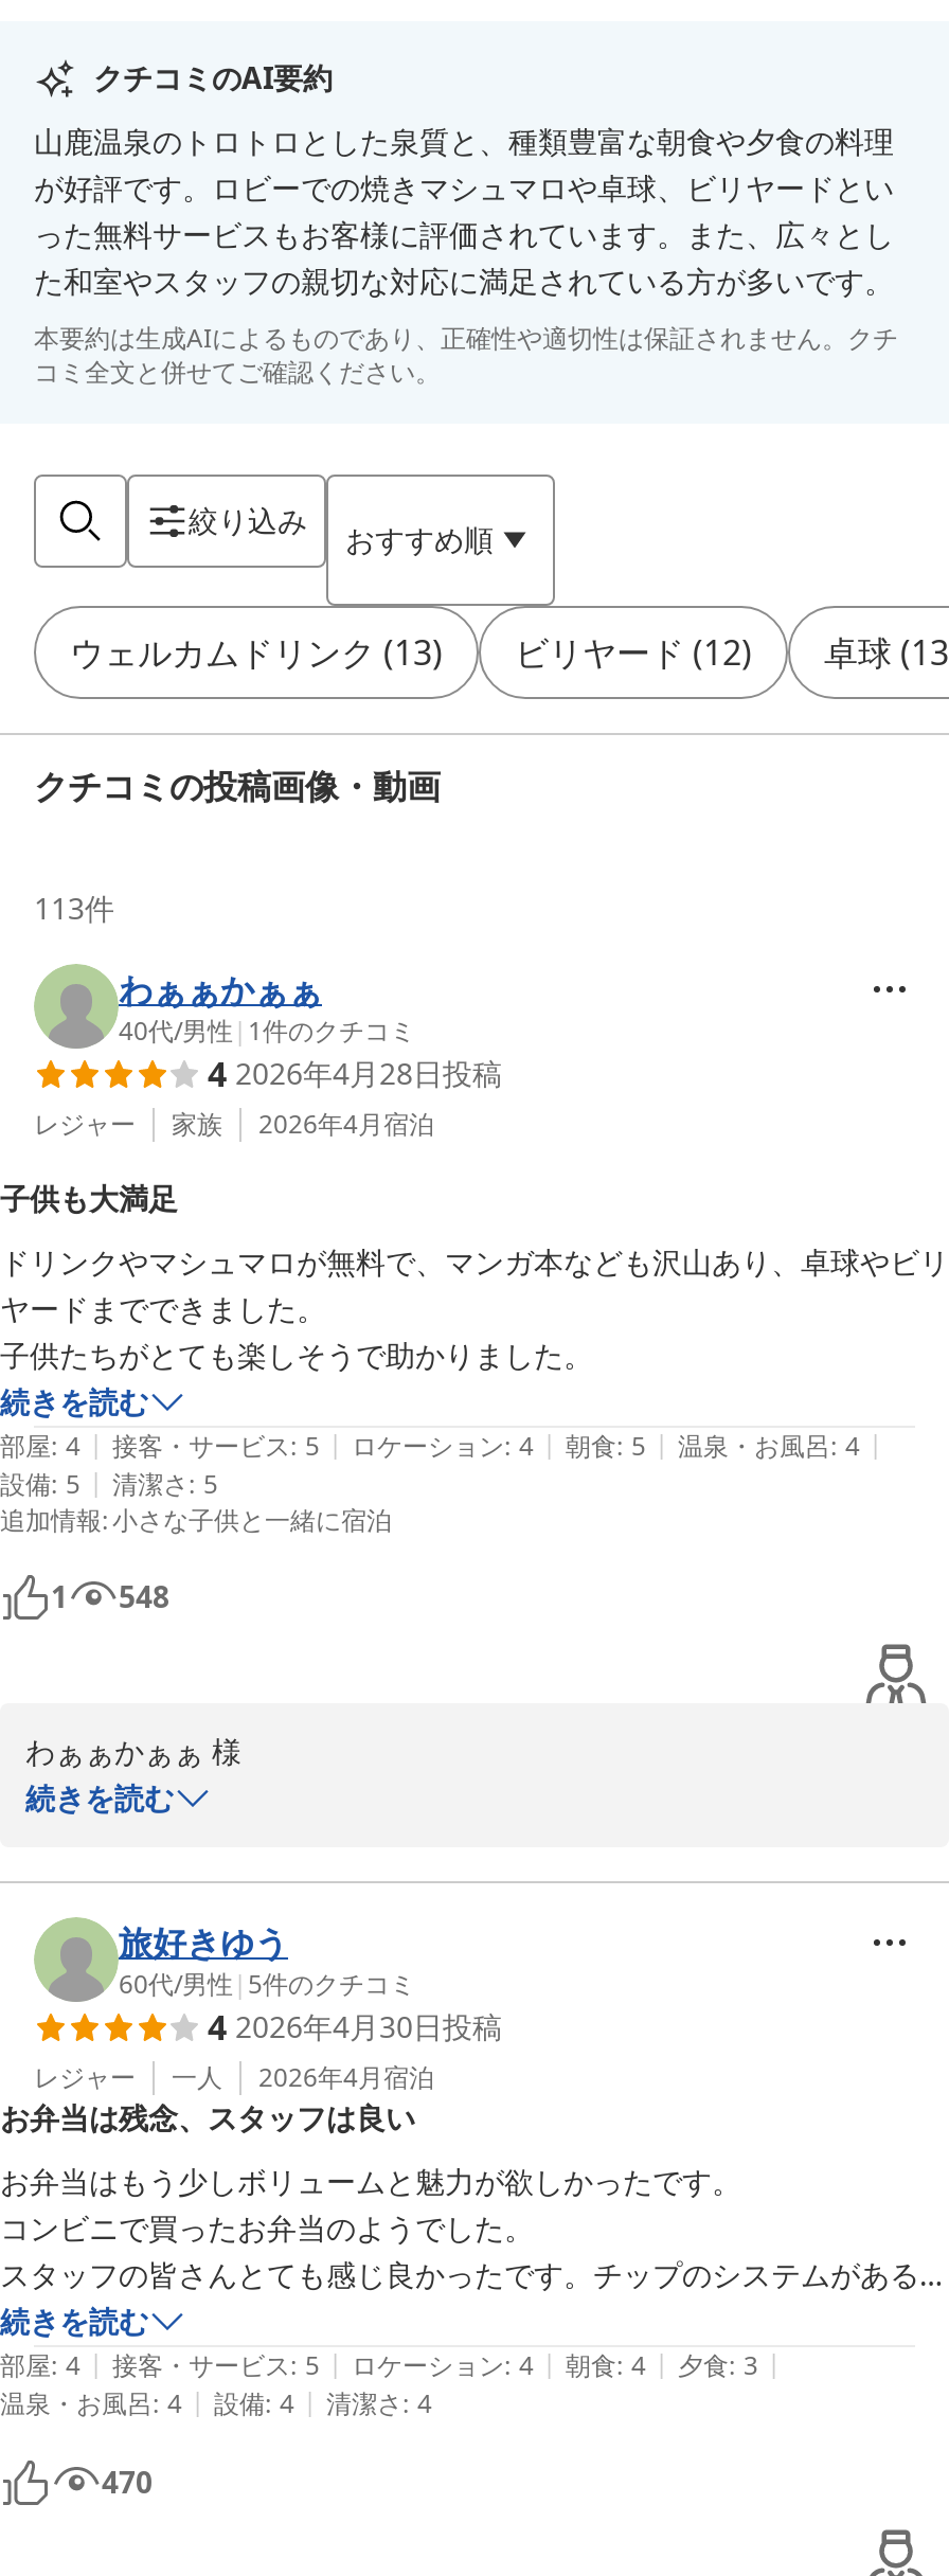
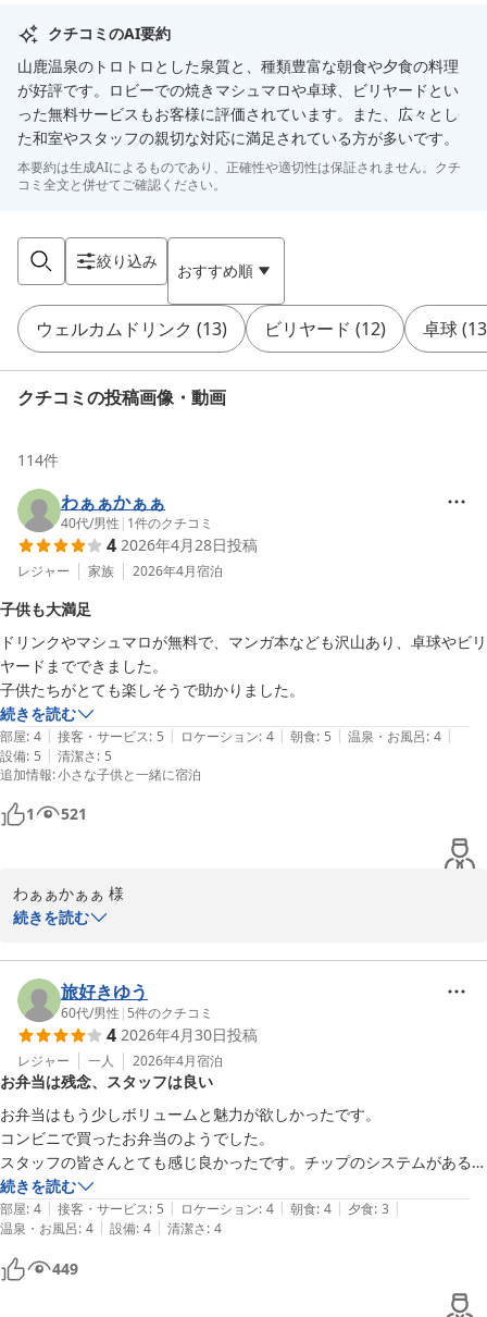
- 113件
+ 114件

- 1 548
+ 1 521

- 470
+ 449
